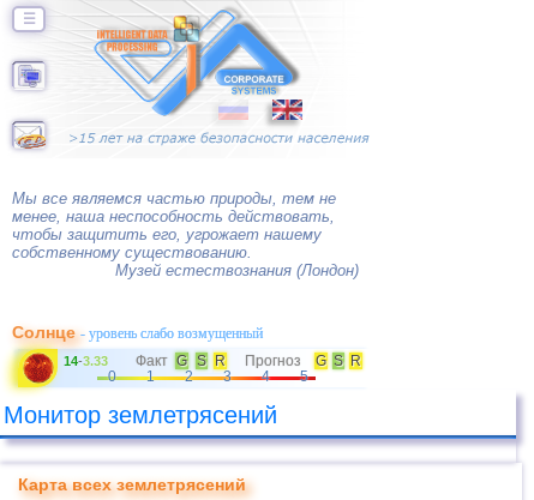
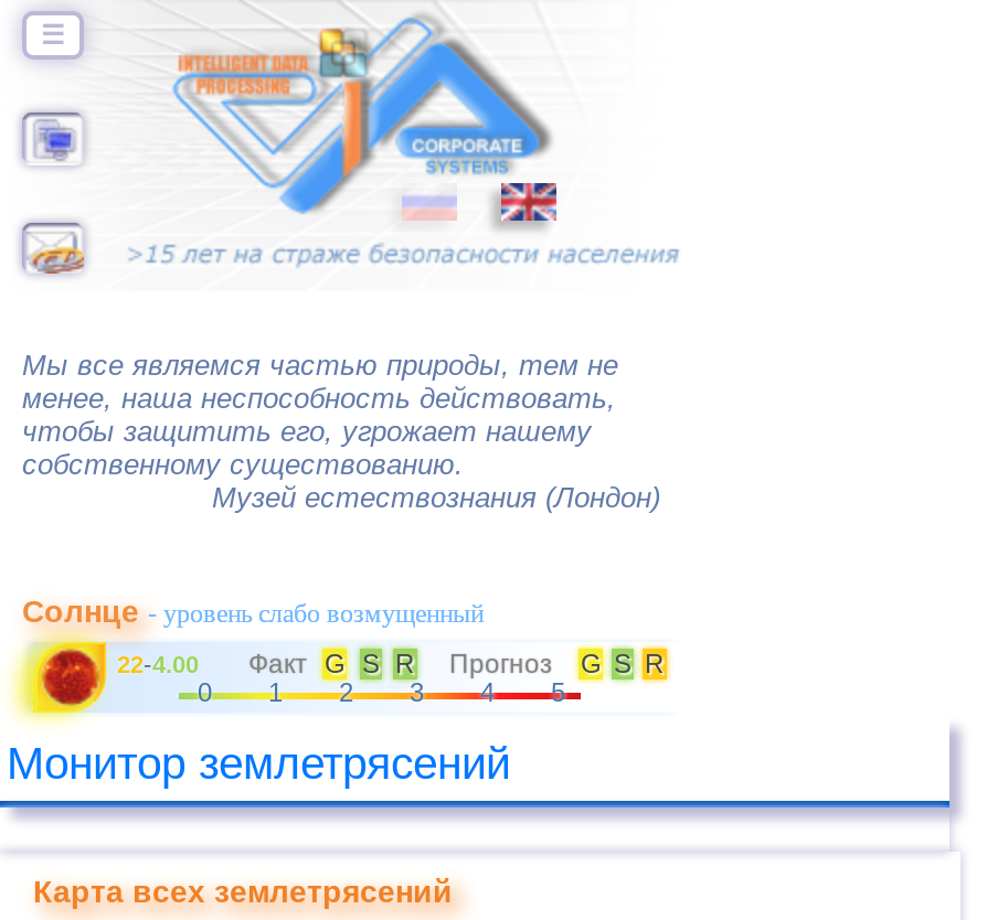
- 14 -3.33 Факт G S R Прогноз G S R
+ 22 -4.00 Факт G S R Прогноз G S R
